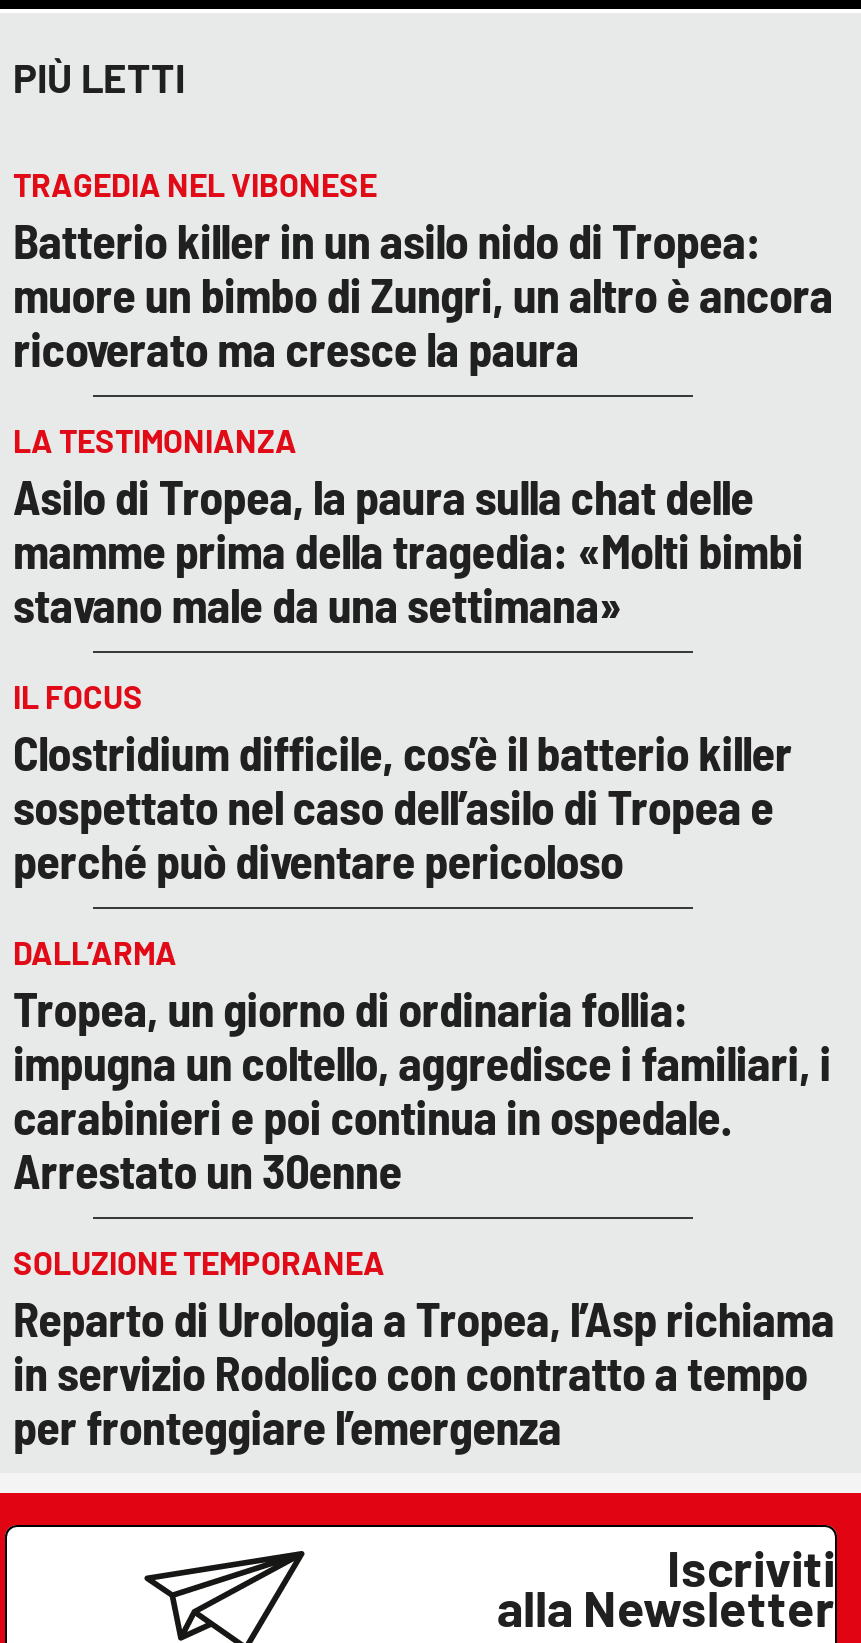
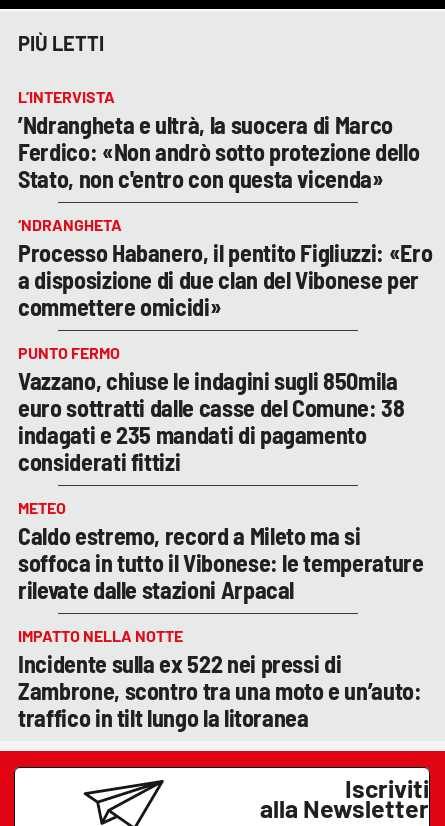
- TRAGEDIA NEL VIBONESE
- Batterio killer in un asilo nido di Tropea:
- muore un bimbo di Zungri, un altro è ancora
- ricoverato ma cresce la paura
+ L’INTERVISTA
+ ’Ndrangheta e ultrà, la suocera di Marco
+ Ferdico: «Non andrò sotto protezione dello
+ Stato, non c'entro con questa vicenda»

- LA TESTIMONIANZA
- Asilo di Tropea, la paura sulla chat delle
- mamme prima della tragedia: «Molti bimbi
- stavano male da una settimana»
+ ‘NDRANGHETA
+ Processo Habanero, il pentito Figliuzzi: «Ero
+ a disposizione di due clan del Vibonese per
+ commettere omicidi»

- IL FOCUS
- Clostridium difficile, cos’è il batterio killer
- sospettato nel caso dell’asilo di Tropea e
- perché può diventare pericoloso
+ PUNTO FERMO
+ Vazzano, chiuse le indagini sugli 850mila
+ euro sottratti dalle casse del Comune: 38
+ indagati e 235 mandati di pagamento
+ considerati fittizi

- DALL’ARMA
- Tropea, un giorno di ordinaria follia:
- impugna un coltello, aggredisce i familiari, i
- carabinieri e poi continua in ospedale.
- Arrestato un 30enne
+ METEO
+ Caldo estremo, record a Mileto ma si
+ soffoca in tutto il Vibonese: le temperature
+ rilevate dalle stazioni Arpacal

- SOLUZIONE TEMPORANEA
- Reparto di Urologia a Tropea, l’Asp richiama
- in servizio Rodolico con contratto a tempo
- per fronteggiare l’emergenza
+ IMPATTO NELLA NOTTE
+ Incidente sulla ex 522 nei pressi di
+ Zambrone, scontro tra una moto e un’auto:
+ traffico in tilt lungo la litoranea
